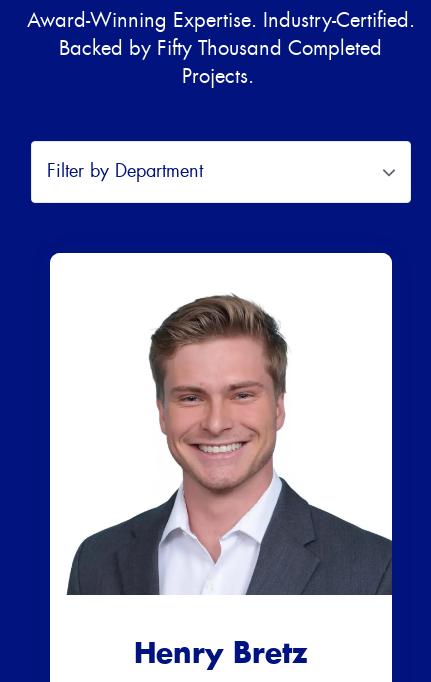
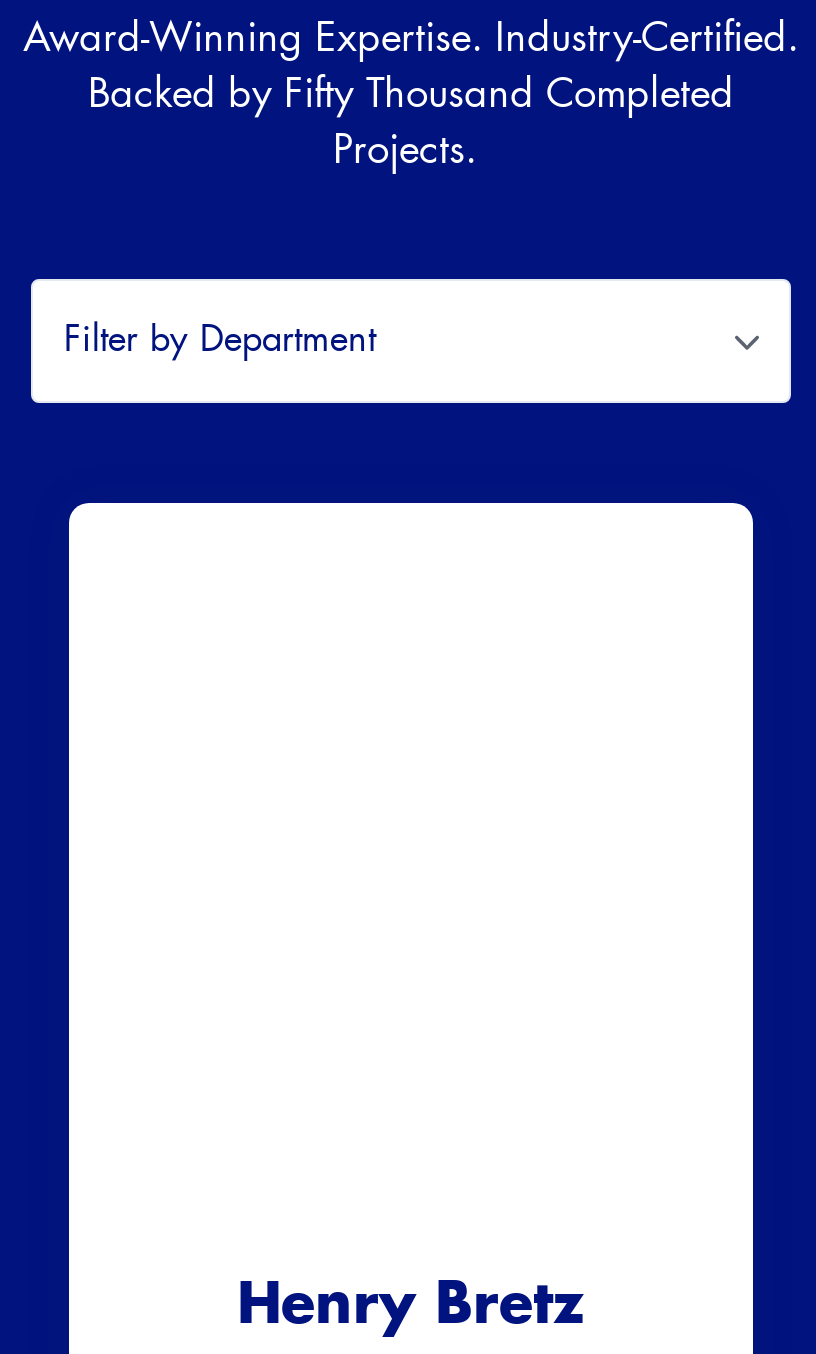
- [image]
